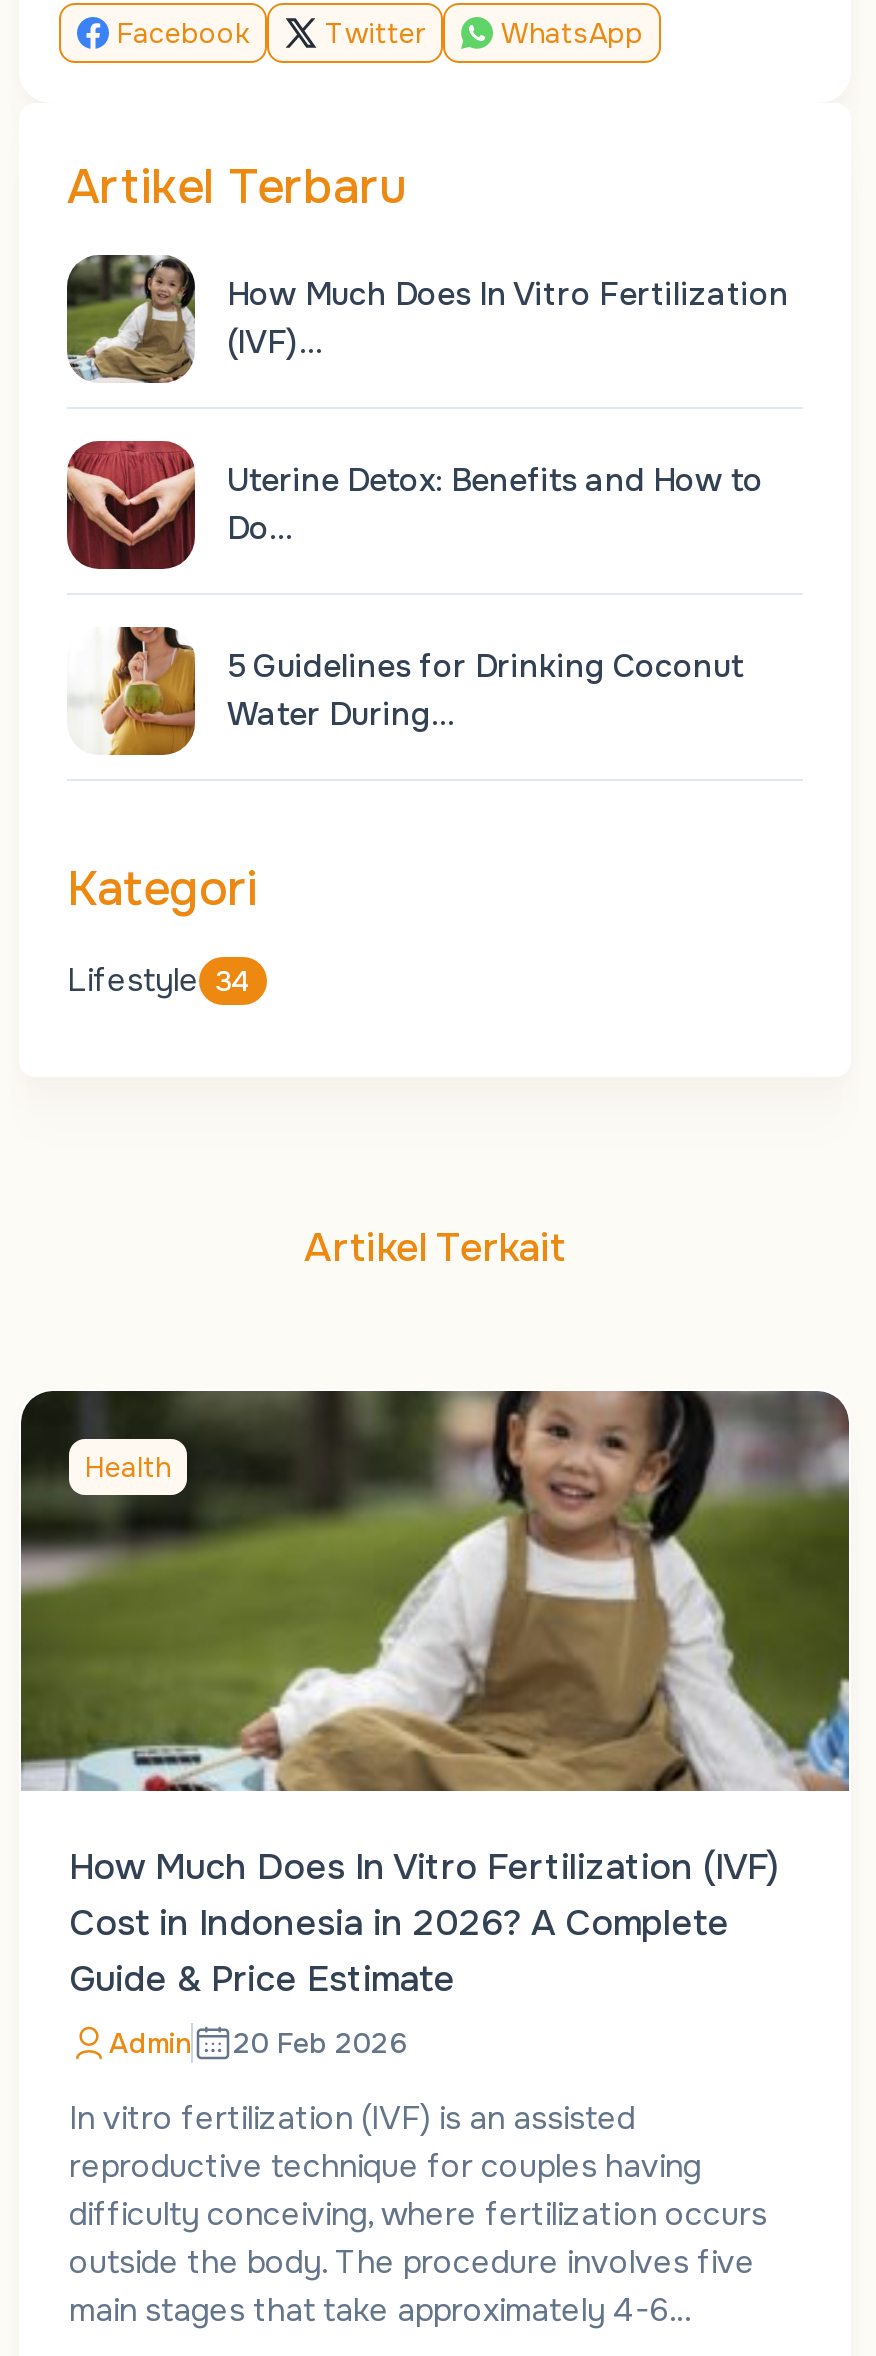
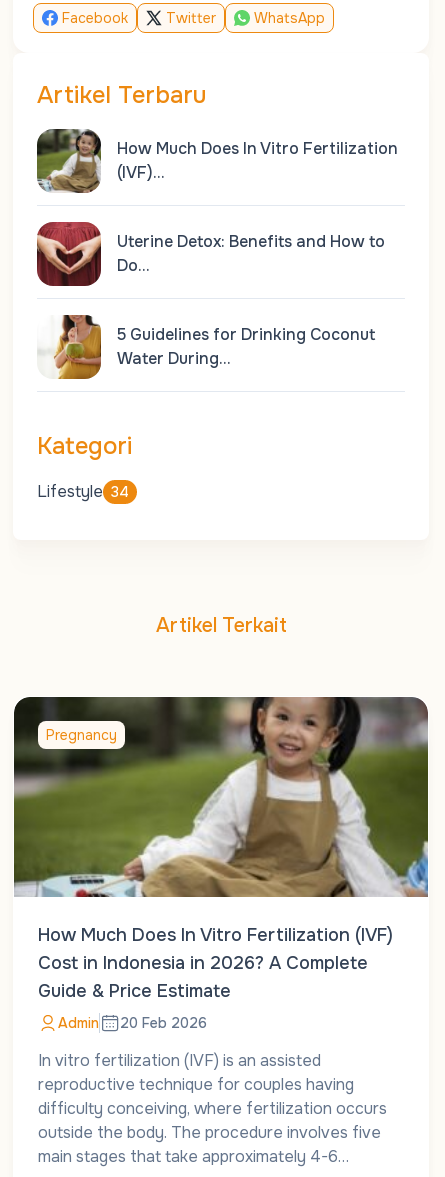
- Health
+ Pregnancy
